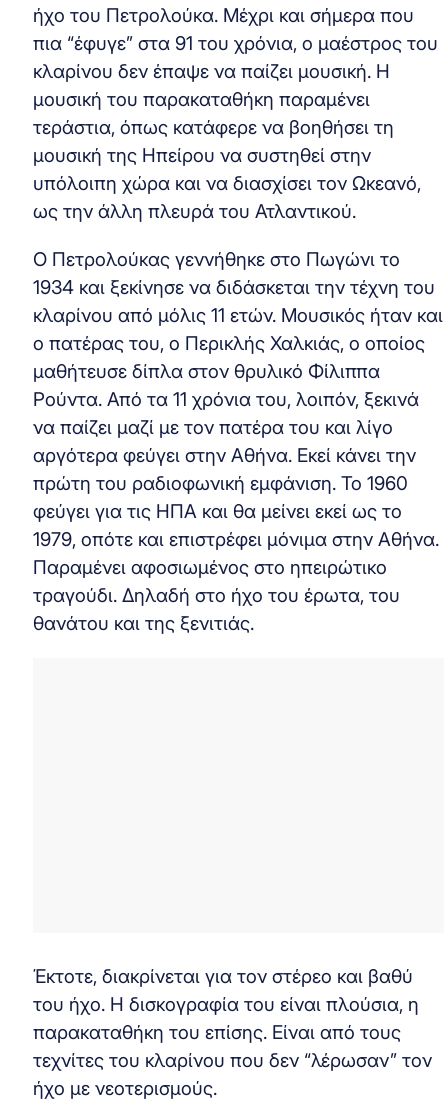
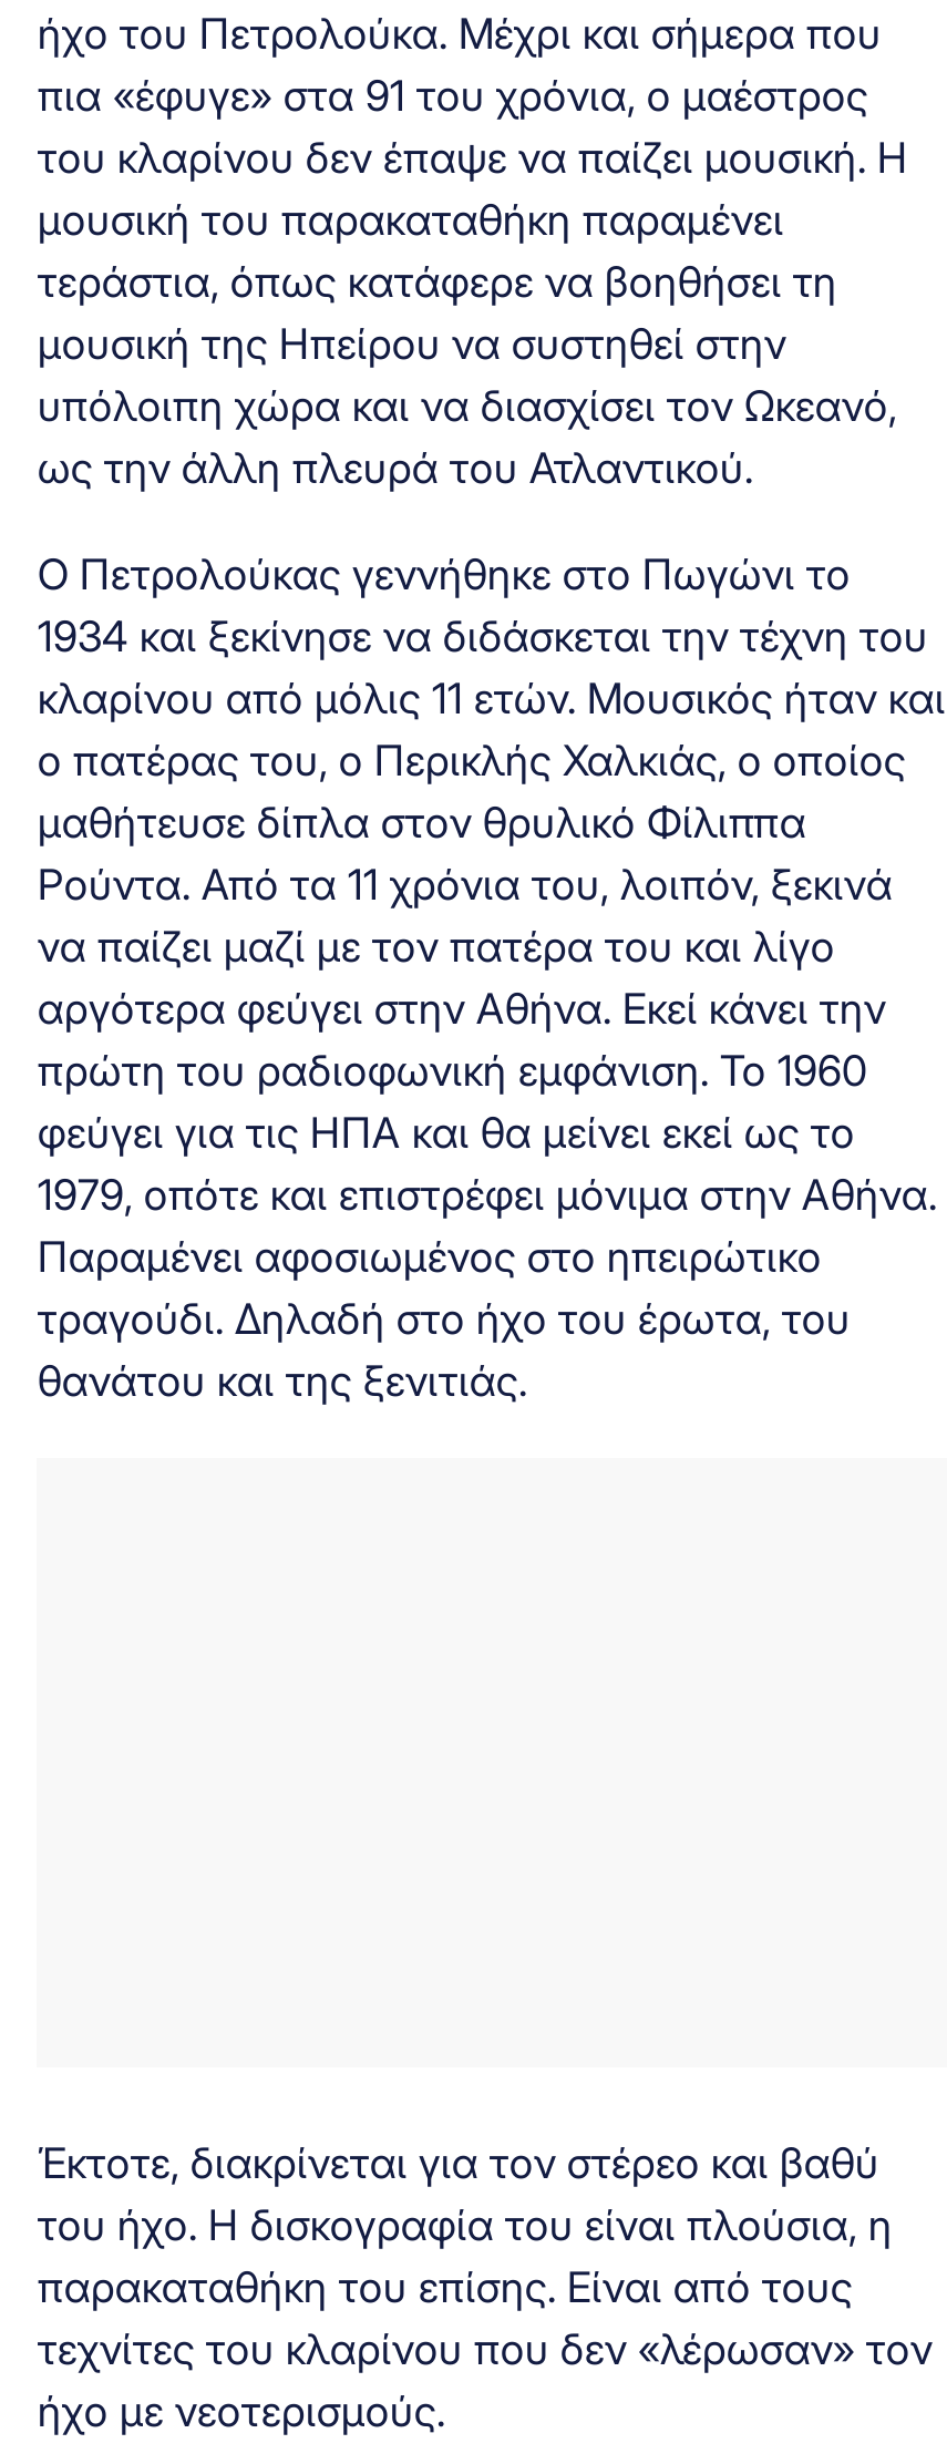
- πια “έφυγε” στα 91 του χρόνια, ο μαέστρος του
- κλαρίνου δεν έπαψε να παίζει μουσική. Η
+ πια «έφυγε» στα 91 του χρόνια, ο μαέστρος
+ του κλαρίνου δεν έπαψε να παίζει μουσική. Η

- τεχνίτες του κλαρίνου που δεν “λέρωσαν” τον
+ τεχνίτες του κλαρίνου που δεν «λέρωσαν» τον
